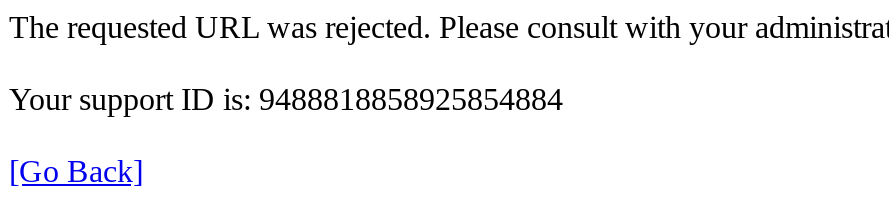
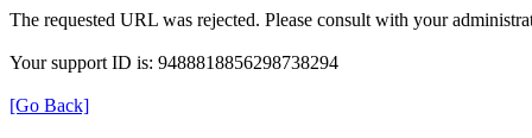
- Your support ID is: 9488818858925854884
+ Your support ID is: 9488818856298738294
